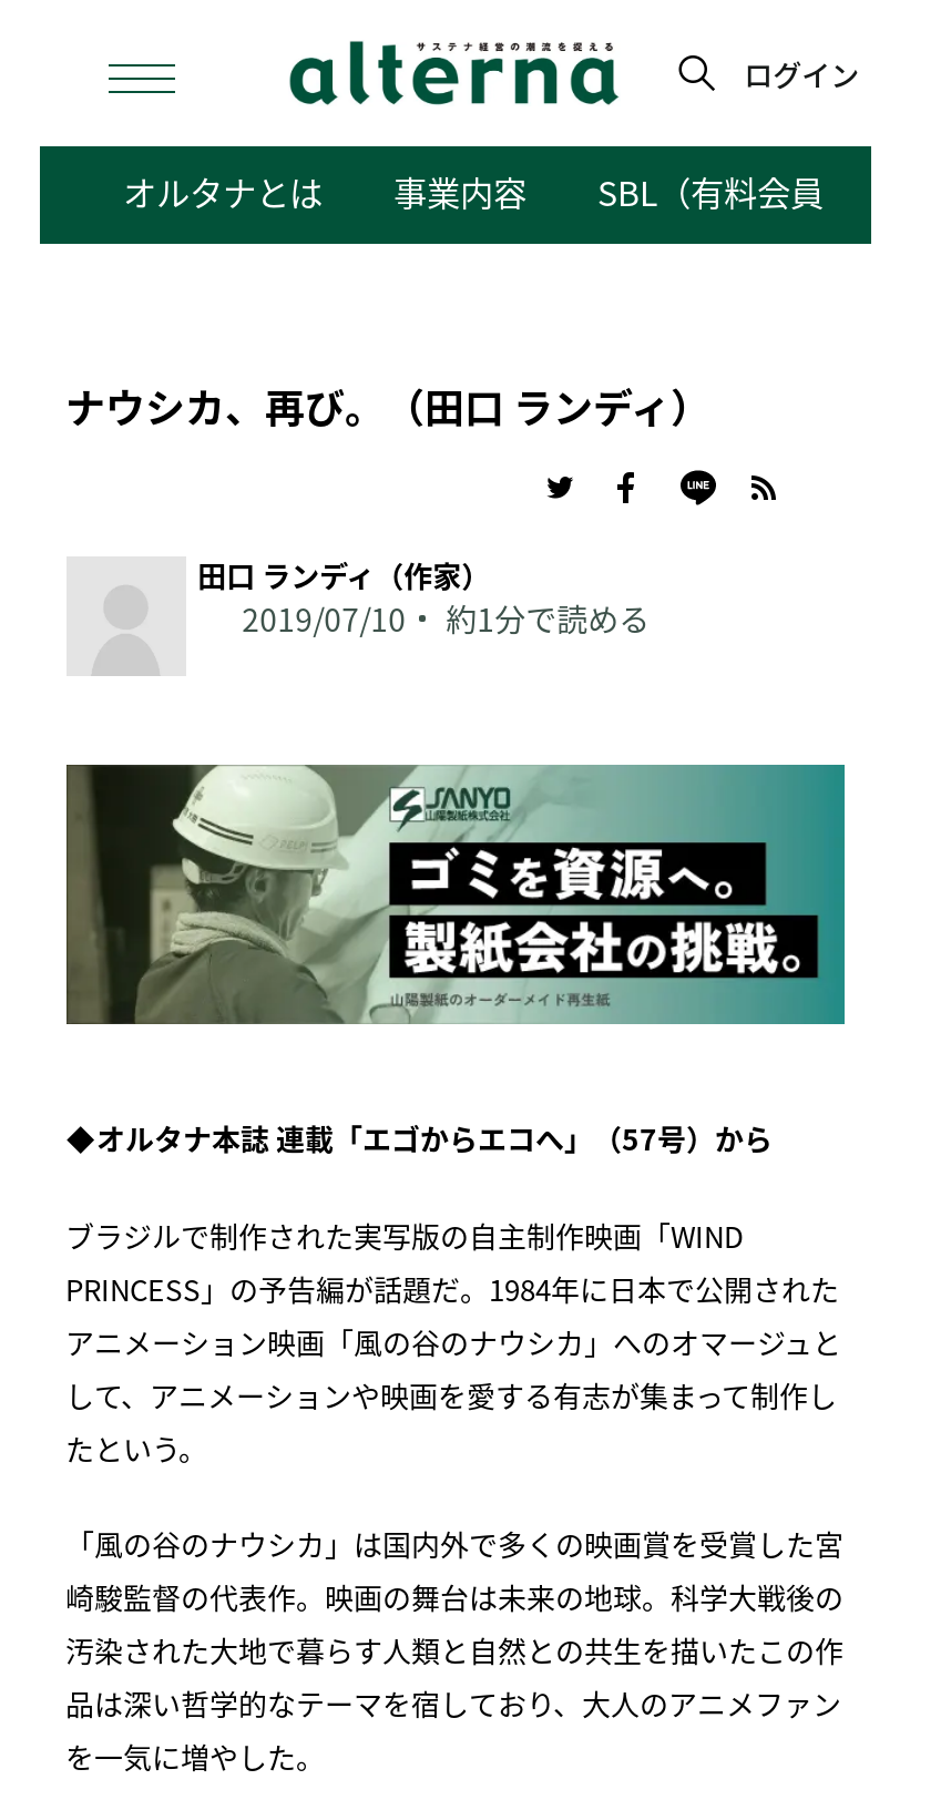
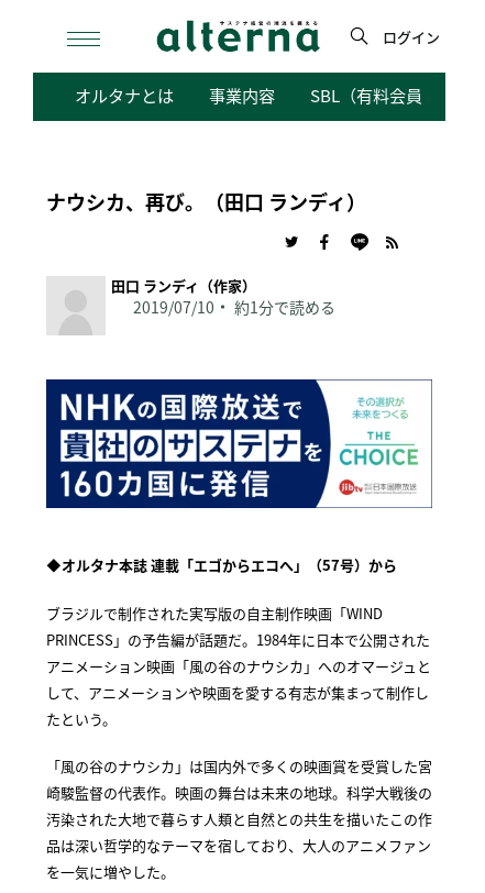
- [image]
+ [image]
